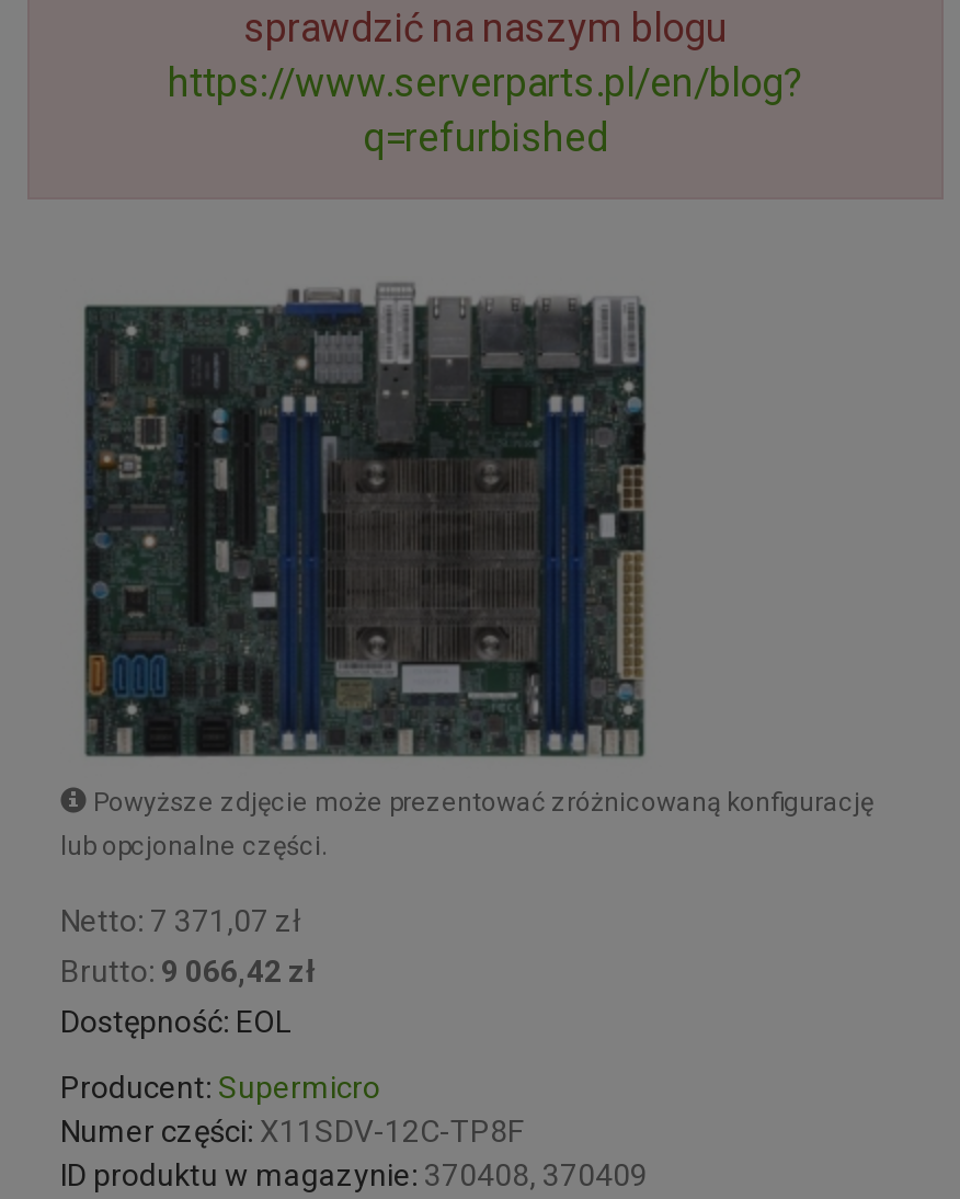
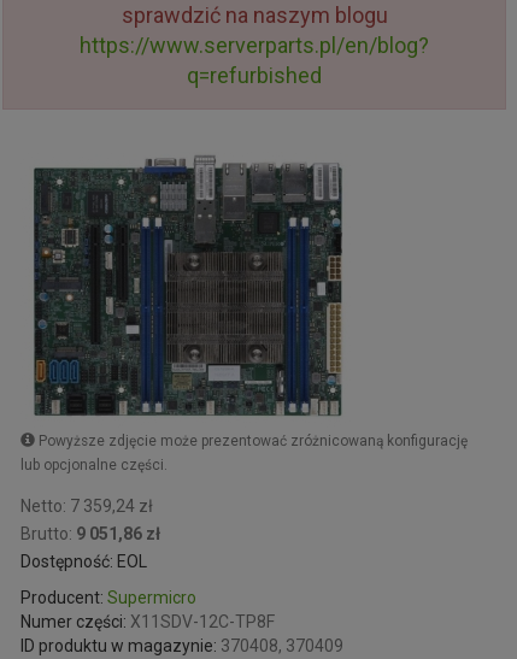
- Netto: 7 371,07 zł
+ Netto: 7 359,24 zł

- Brutto: 9 066,42 zł
+ Brutto: 9 051,86 zł
